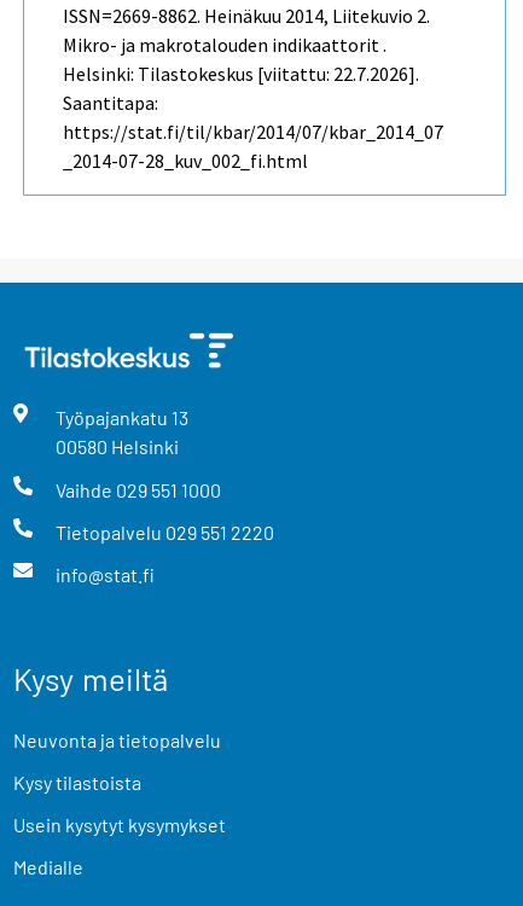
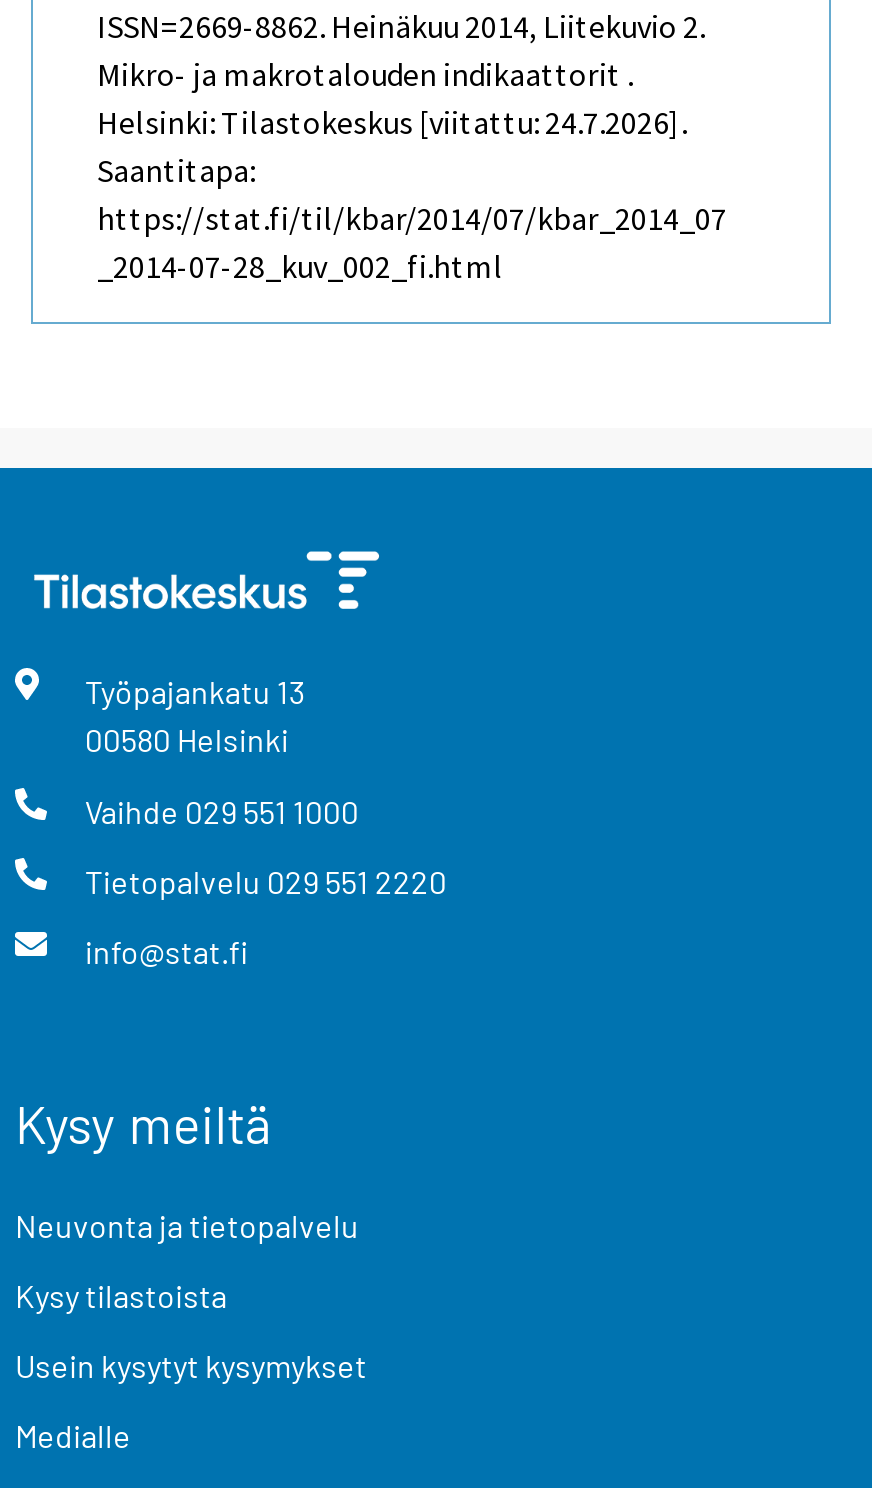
- Helsinki: Tilastokeskus [viitattu: 22.7.2026].
+ Helsinki: Tilastokeskus [viitattu: 24.7.2026].
